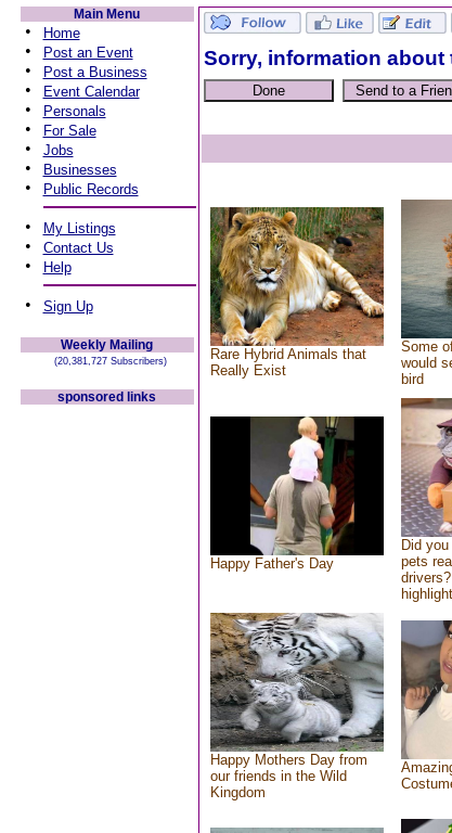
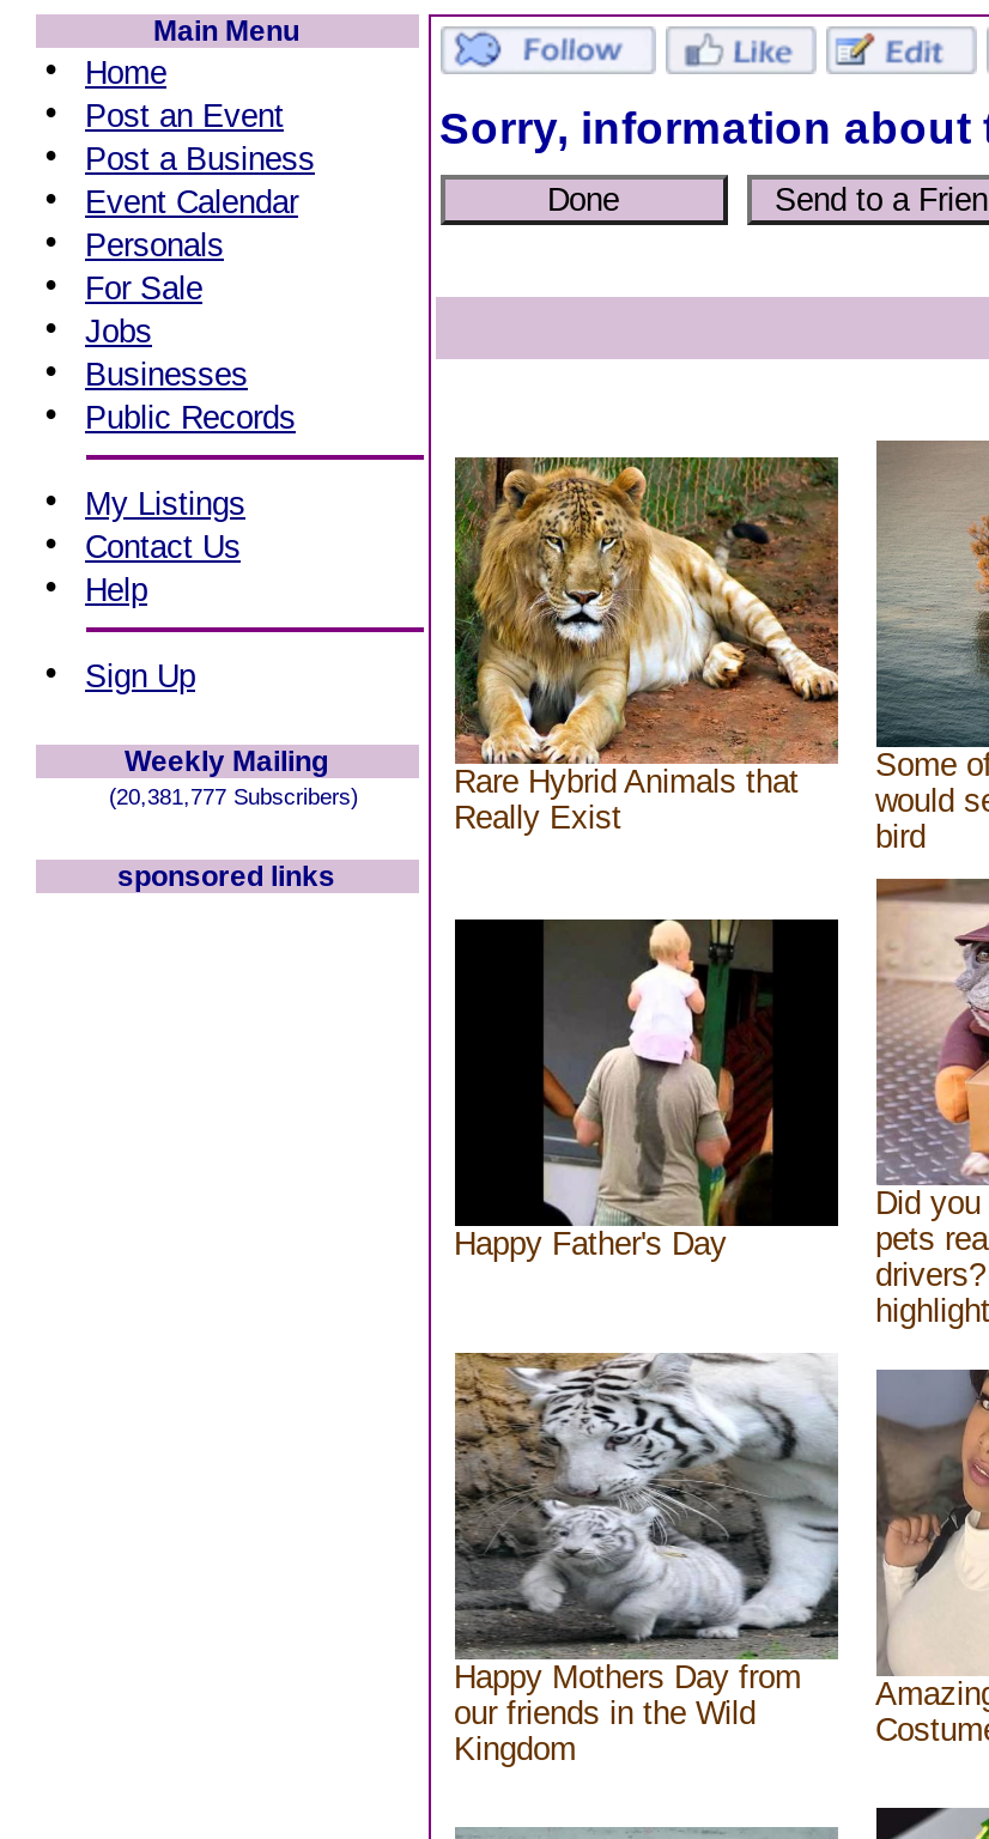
- (20,381,727 Subscribers)
+ (20,381,777 Subscribers)
